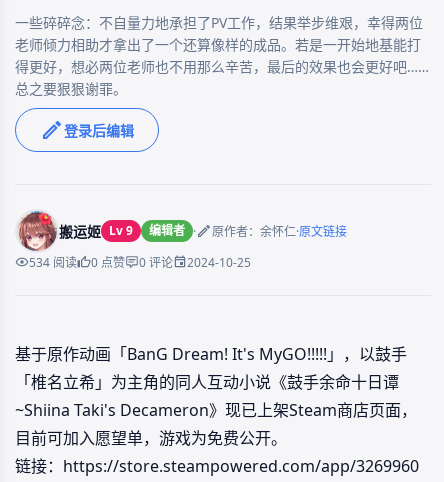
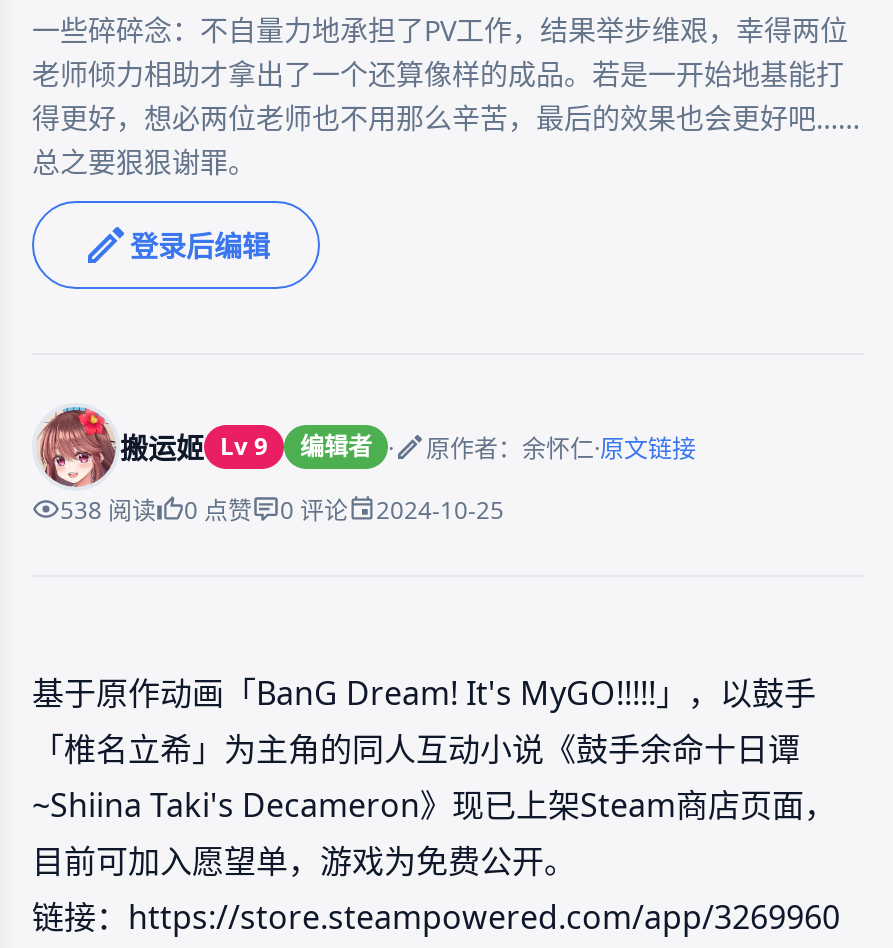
- 534 阅读
+ 538 阅读
